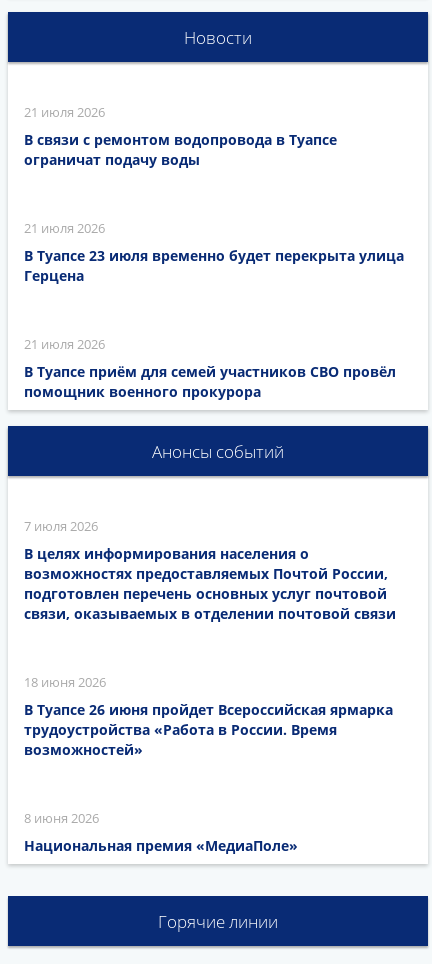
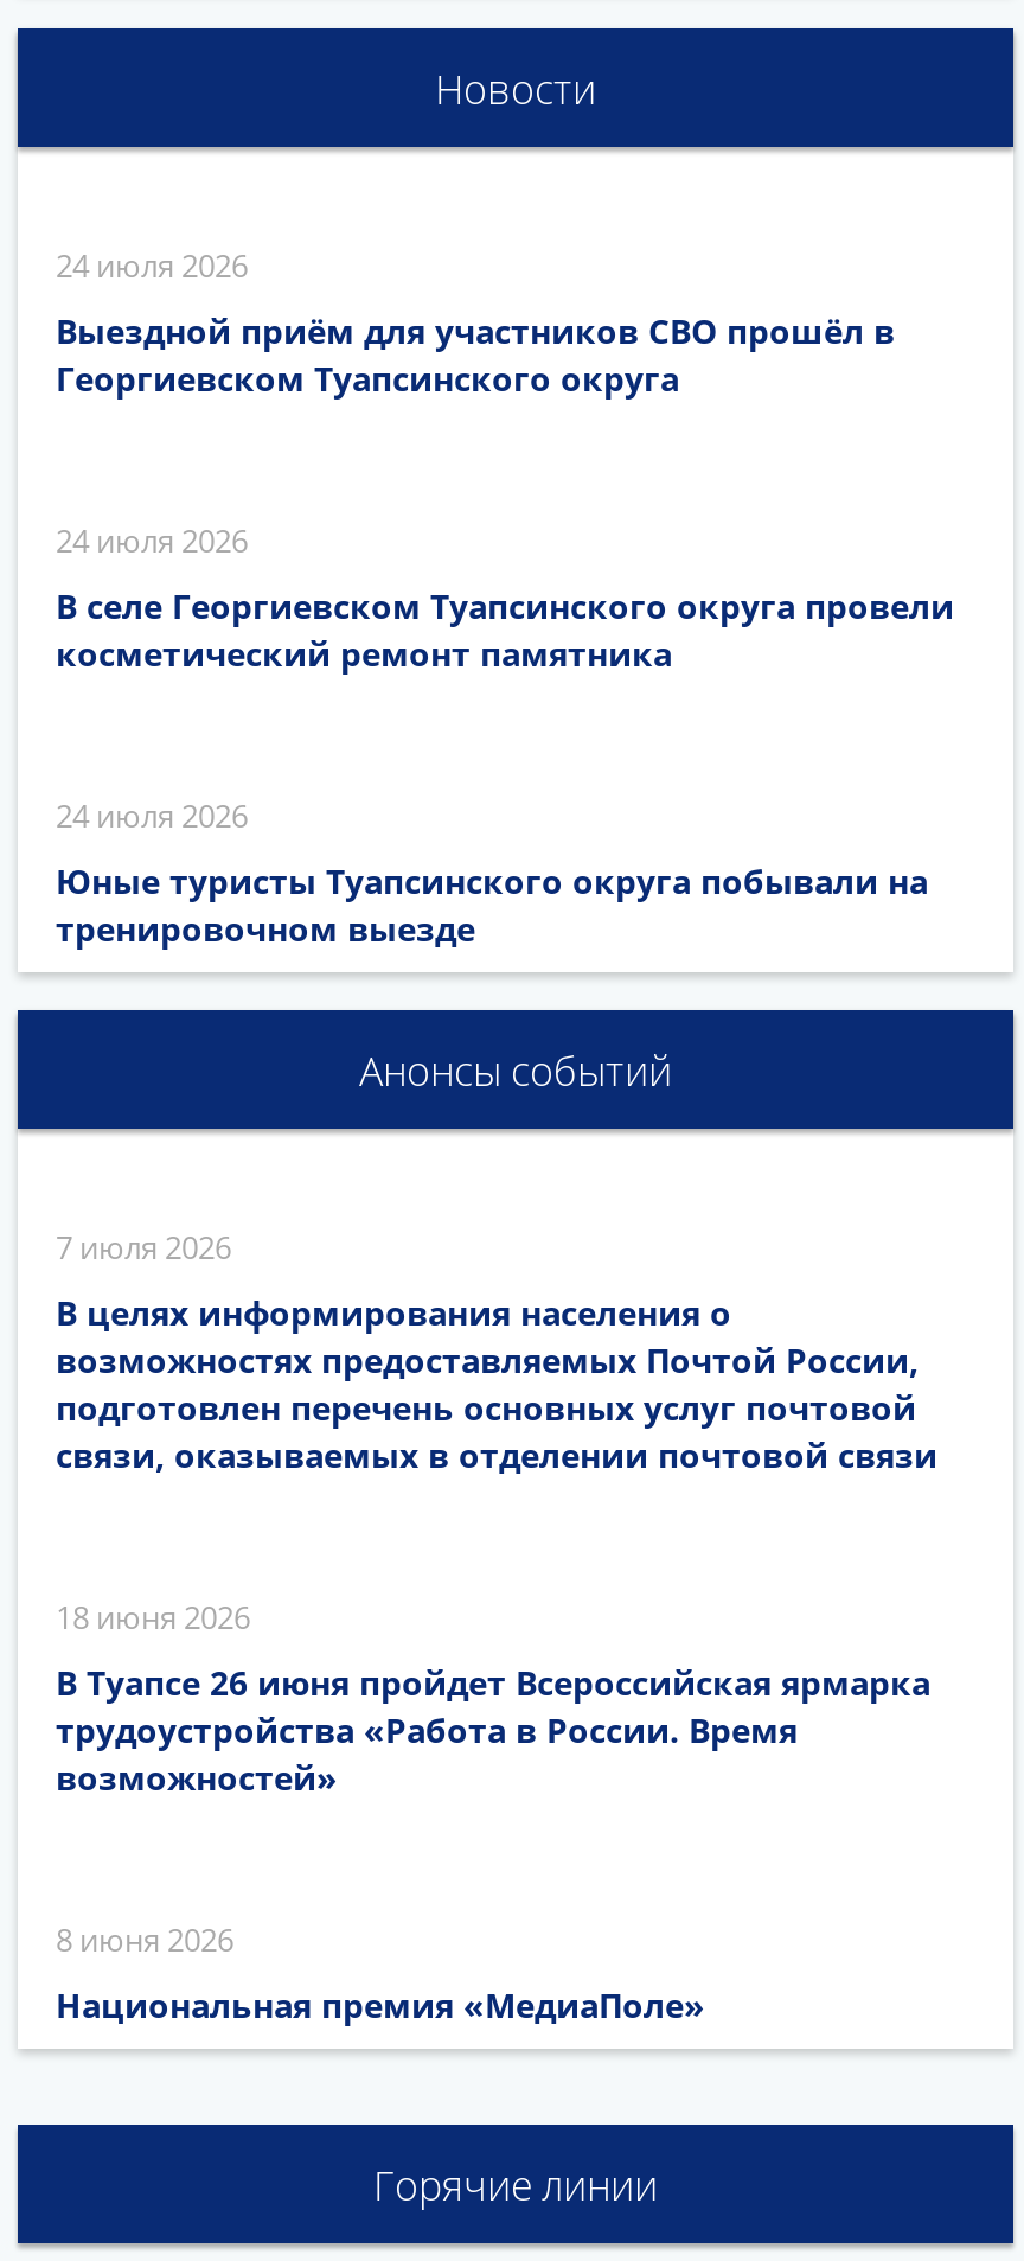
- 21 июля 2026
+ 24 июля 2026

- В связи с ремонтом водопровода в Туапсе
- ограничат подачу воды
+ Выездной приём для участников СВО прошёл в
+ Георгиевском Туапсинского округа

- 21 июля 2026
+ 24 июля 2026

- В Туапсе 23 июля временно будет перекрыта улица
- Герцена
+ В селе Георгиевском Туапсинского округа провели
+ косметический ремонт памятника

- 21 июля 2026
+ 24 июля 2026

- В Туапсе приём для семей участников СВО провёл
- помощник военного прокурора
+ Юные туристы Туапсинского округа побывали на
+ тренировочном выезде
